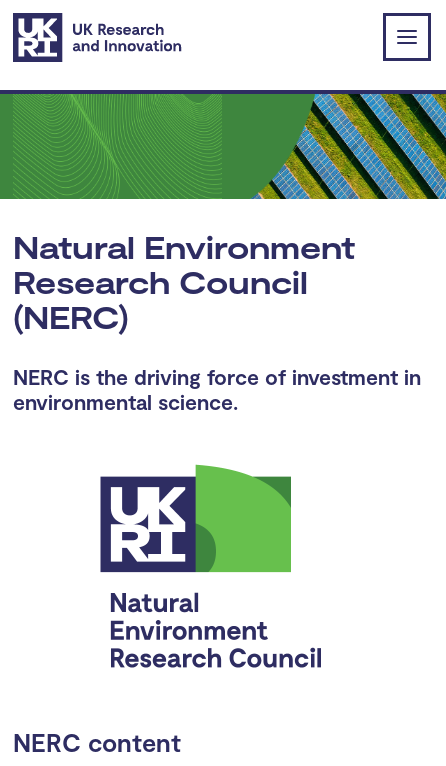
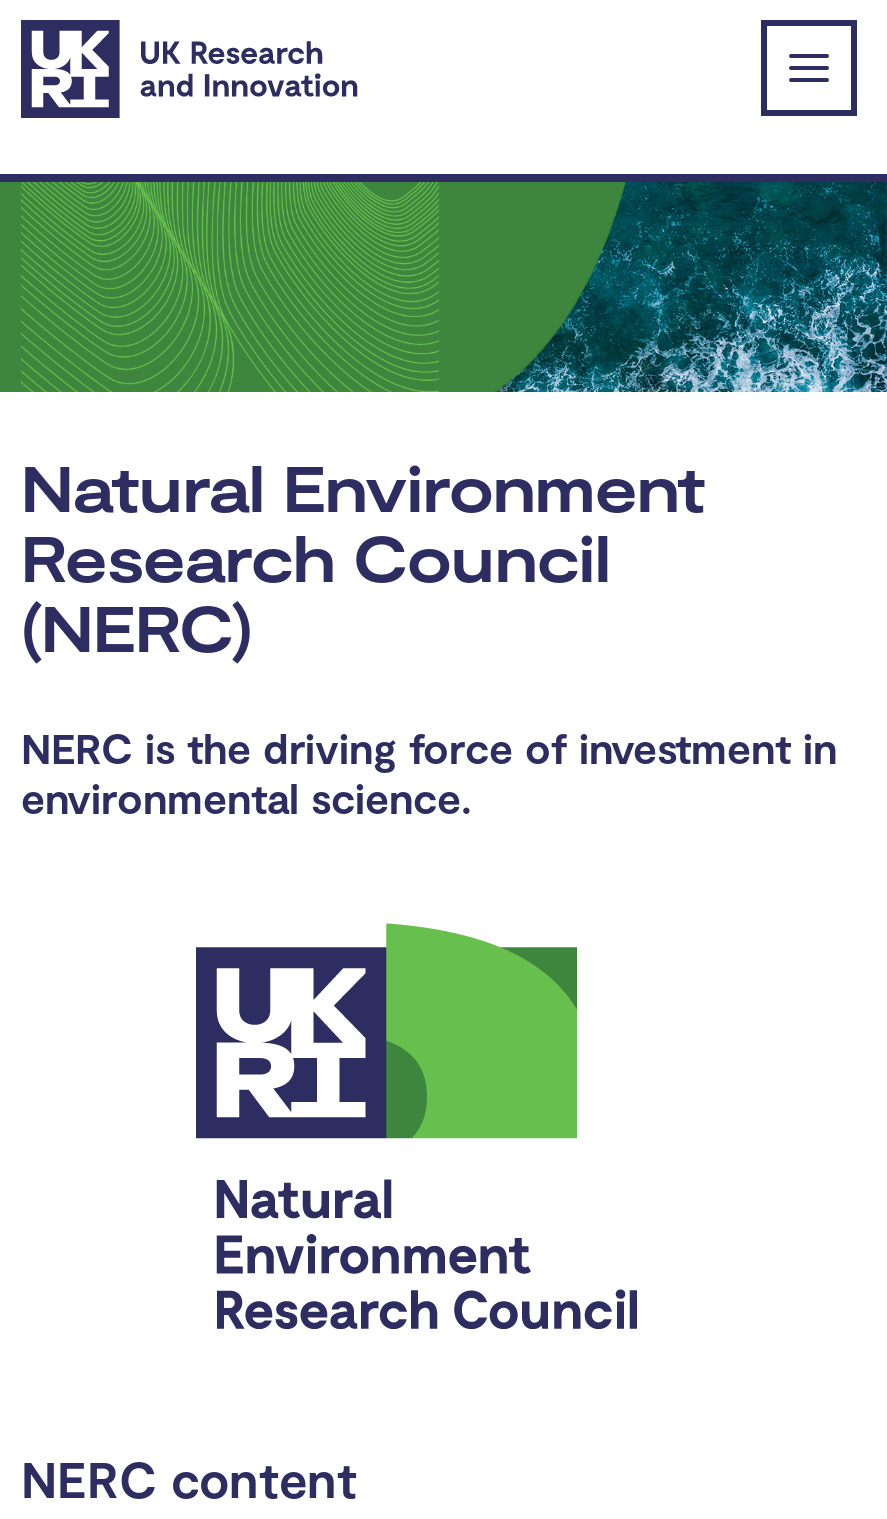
- [image]
+ [image]
